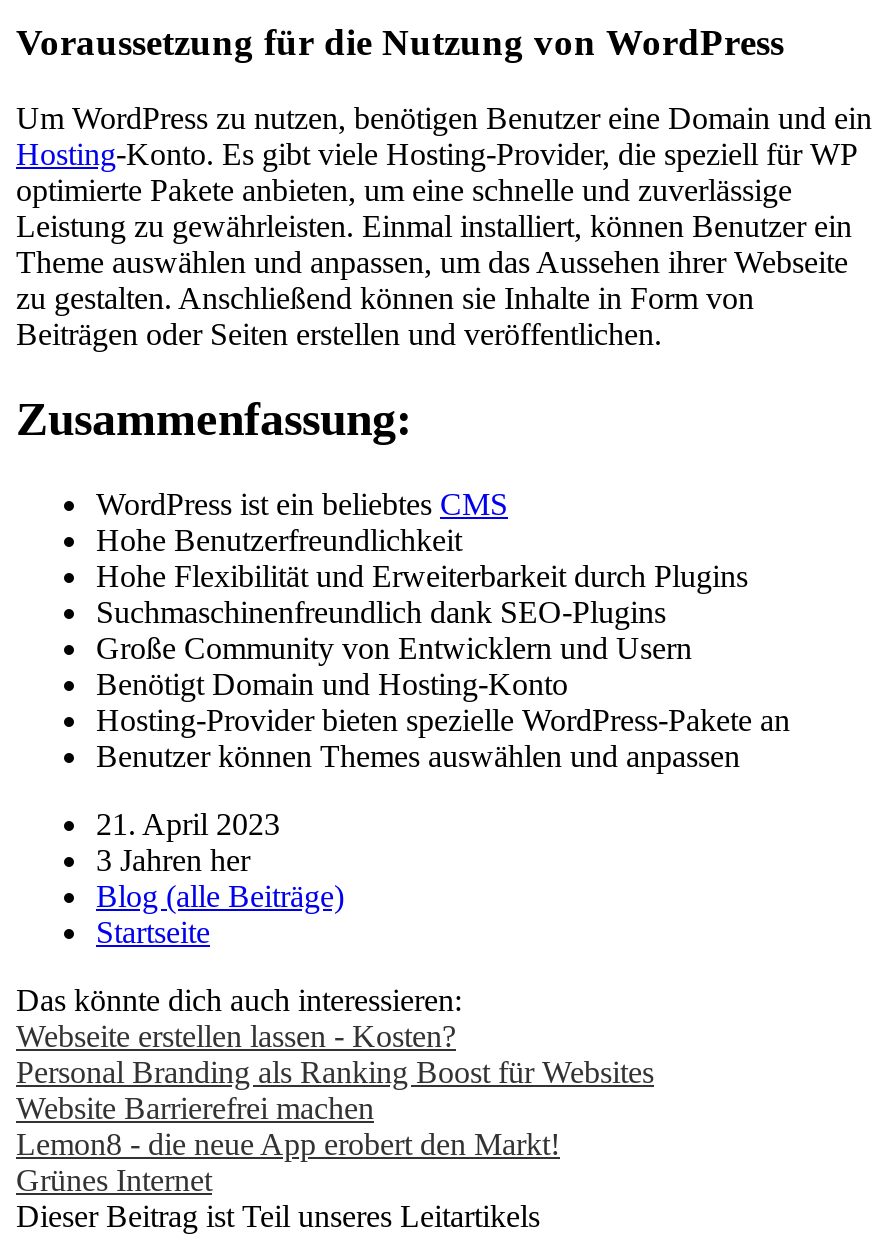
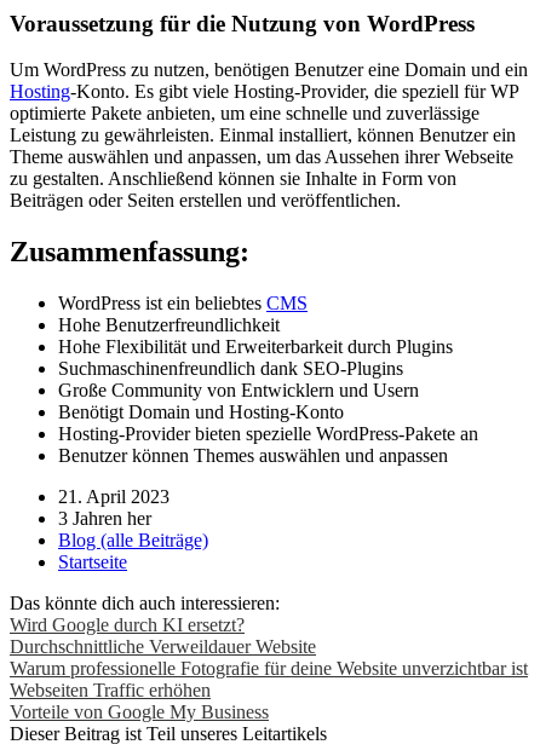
- Webseite erstellen lassen - Kosten?
- Personal Branding als Ranking Boost für Websites
- Website Barrierefrei machen
- Lemon8 - die neue App erobert den Markt!
- Grünes Internet
+ Wird Google durch KI ersetzt?
+ Durchschnittliche Verweildauer Website
+ Warum professionelle Fotografie für deine Website unverzichtbar ist
+ Webseiten Traffic erhöhen
+ Vorteile von Google My Business
